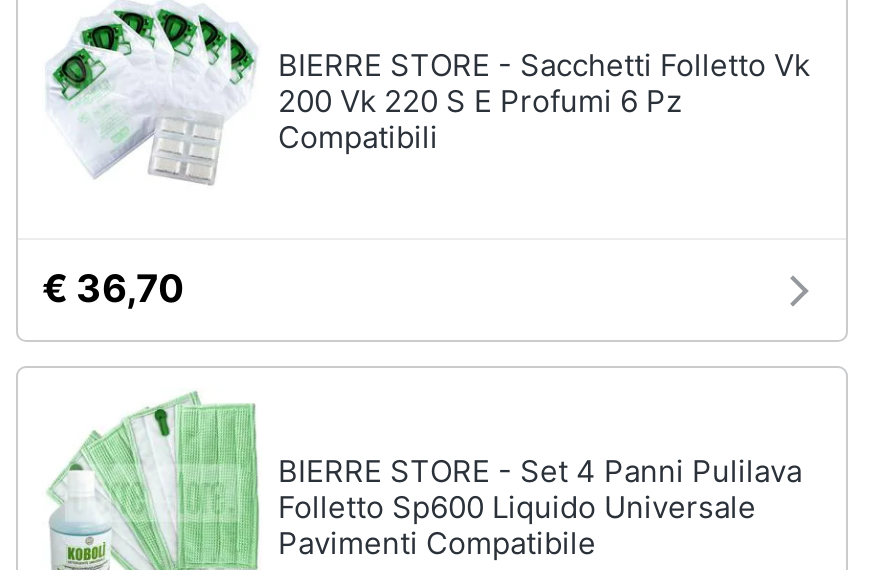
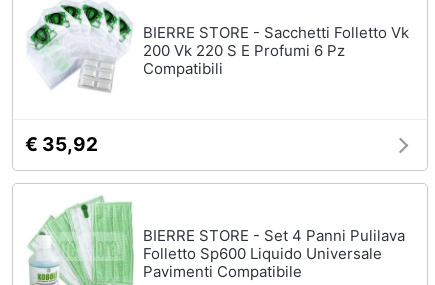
- € 36,70
+ € 35,92
